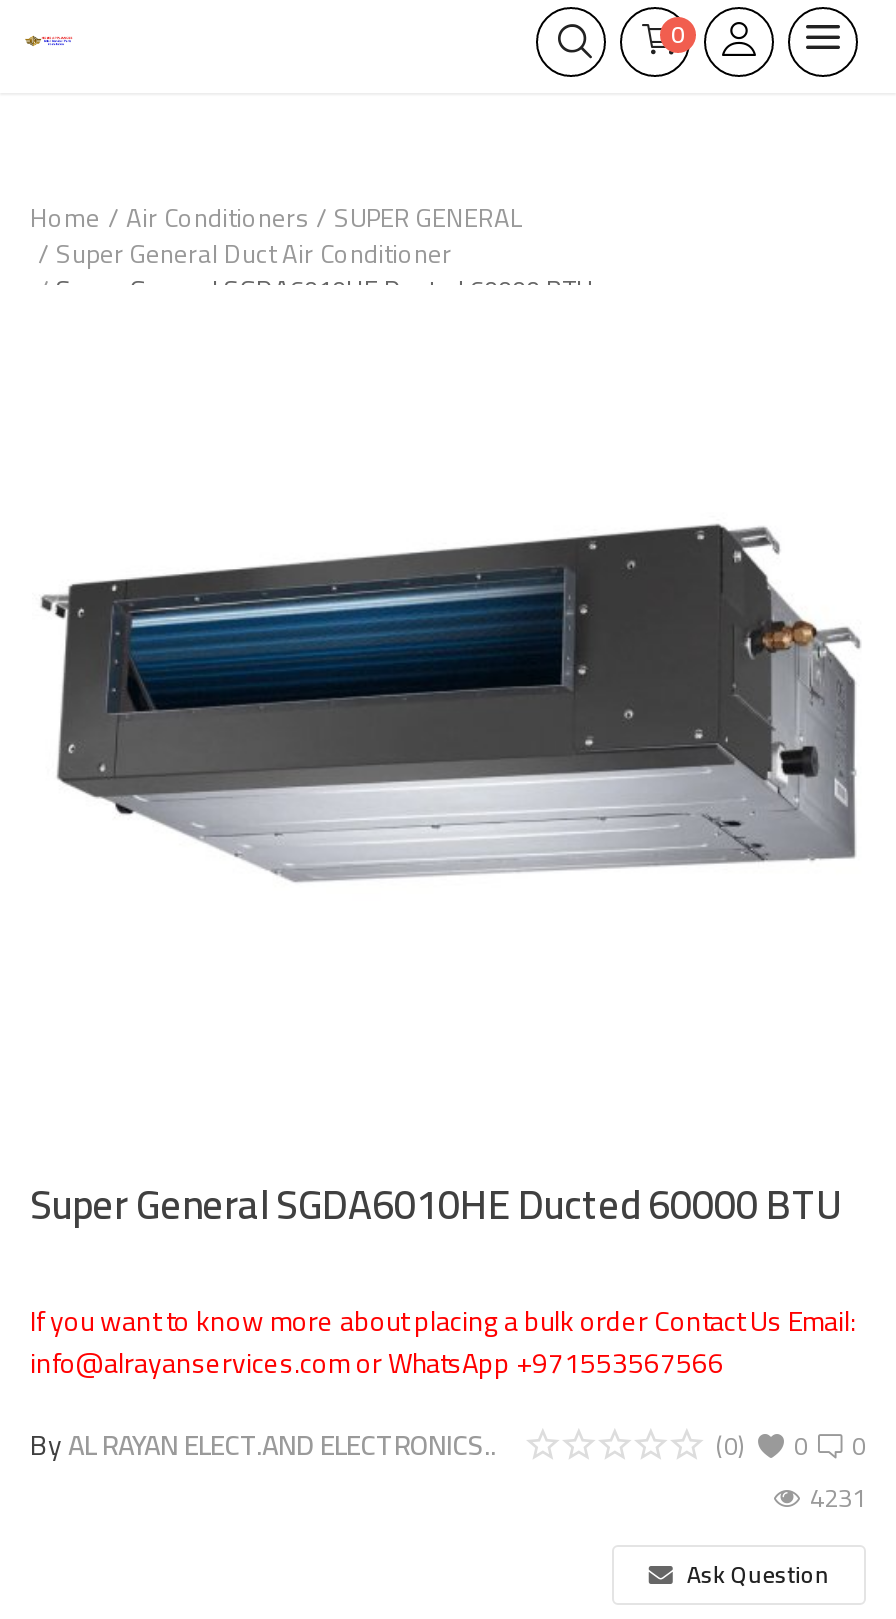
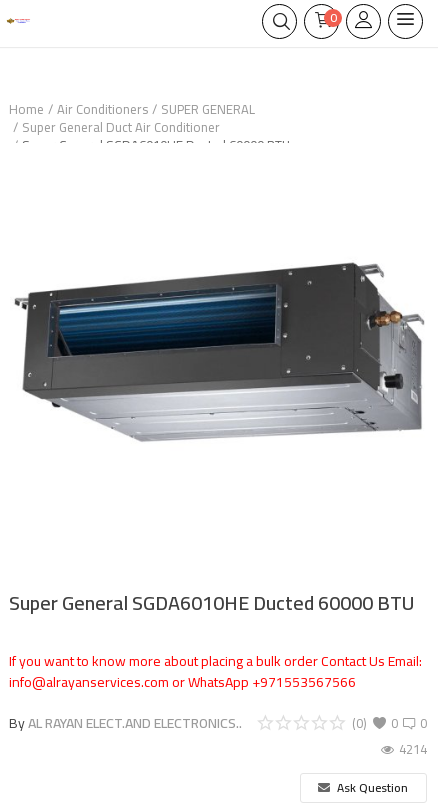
- 4231
+ 4214
